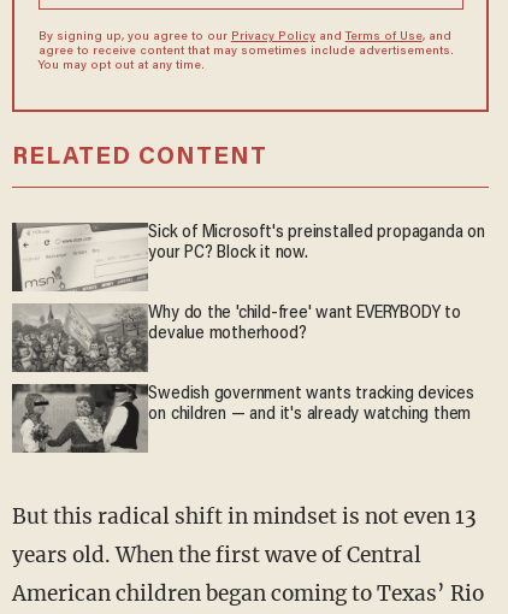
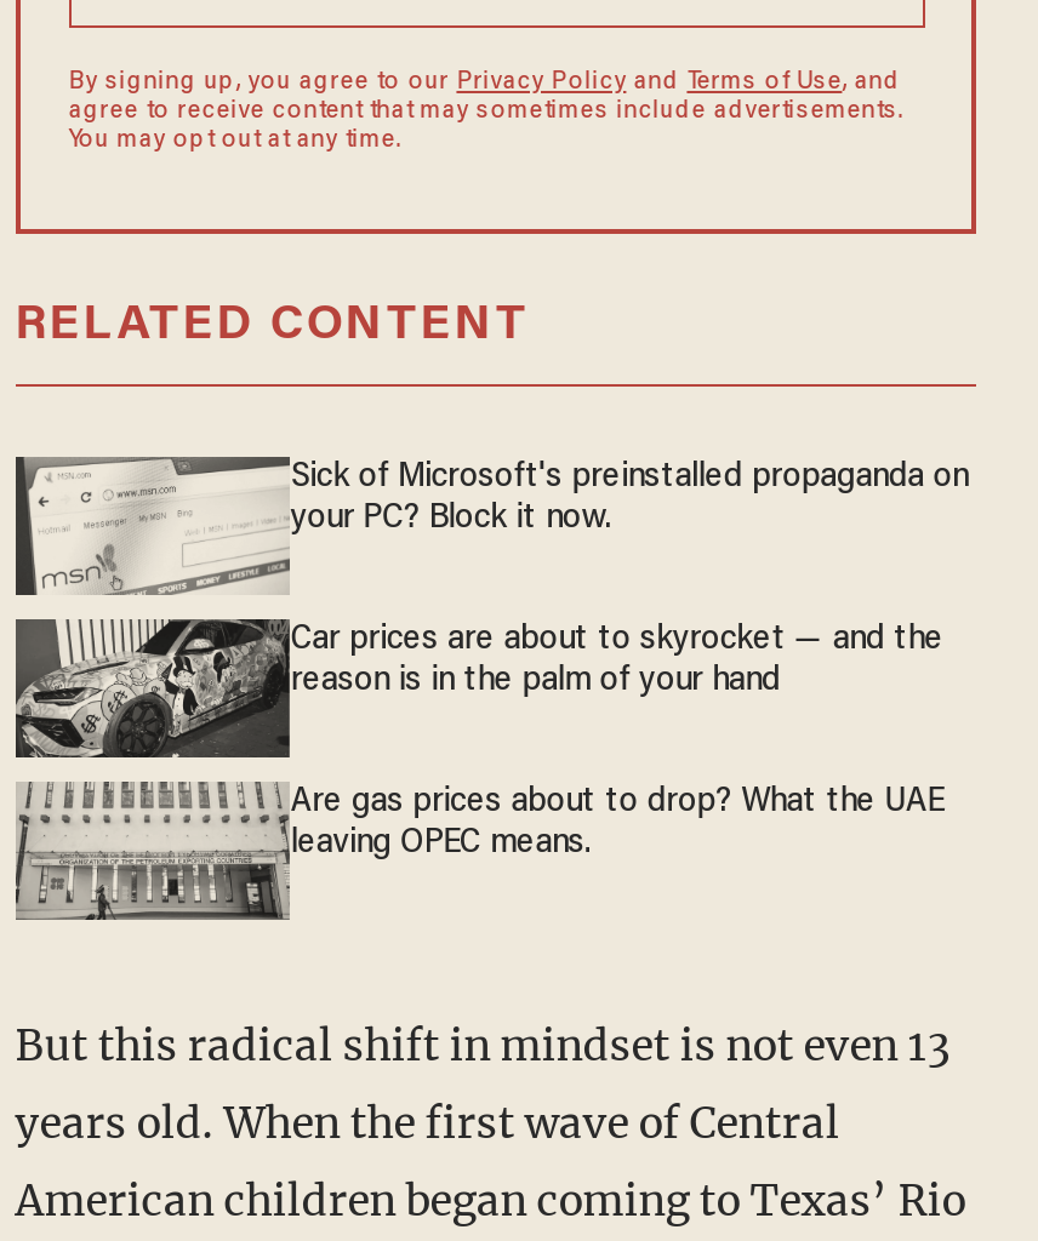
- [image]
- Why do the 'child-free' want EVERYBODY to
- devalue motherhood?
+ [image]
+ Car prices are about to skyrocket — and the
+ reason is in the palm of your hand

- [image]
- Swedish government wants tracking devices
- on children — and it's already watching them
+ [image]
+ Are gas prices about to drop? What the UAE
+ leaving OPEC means.
